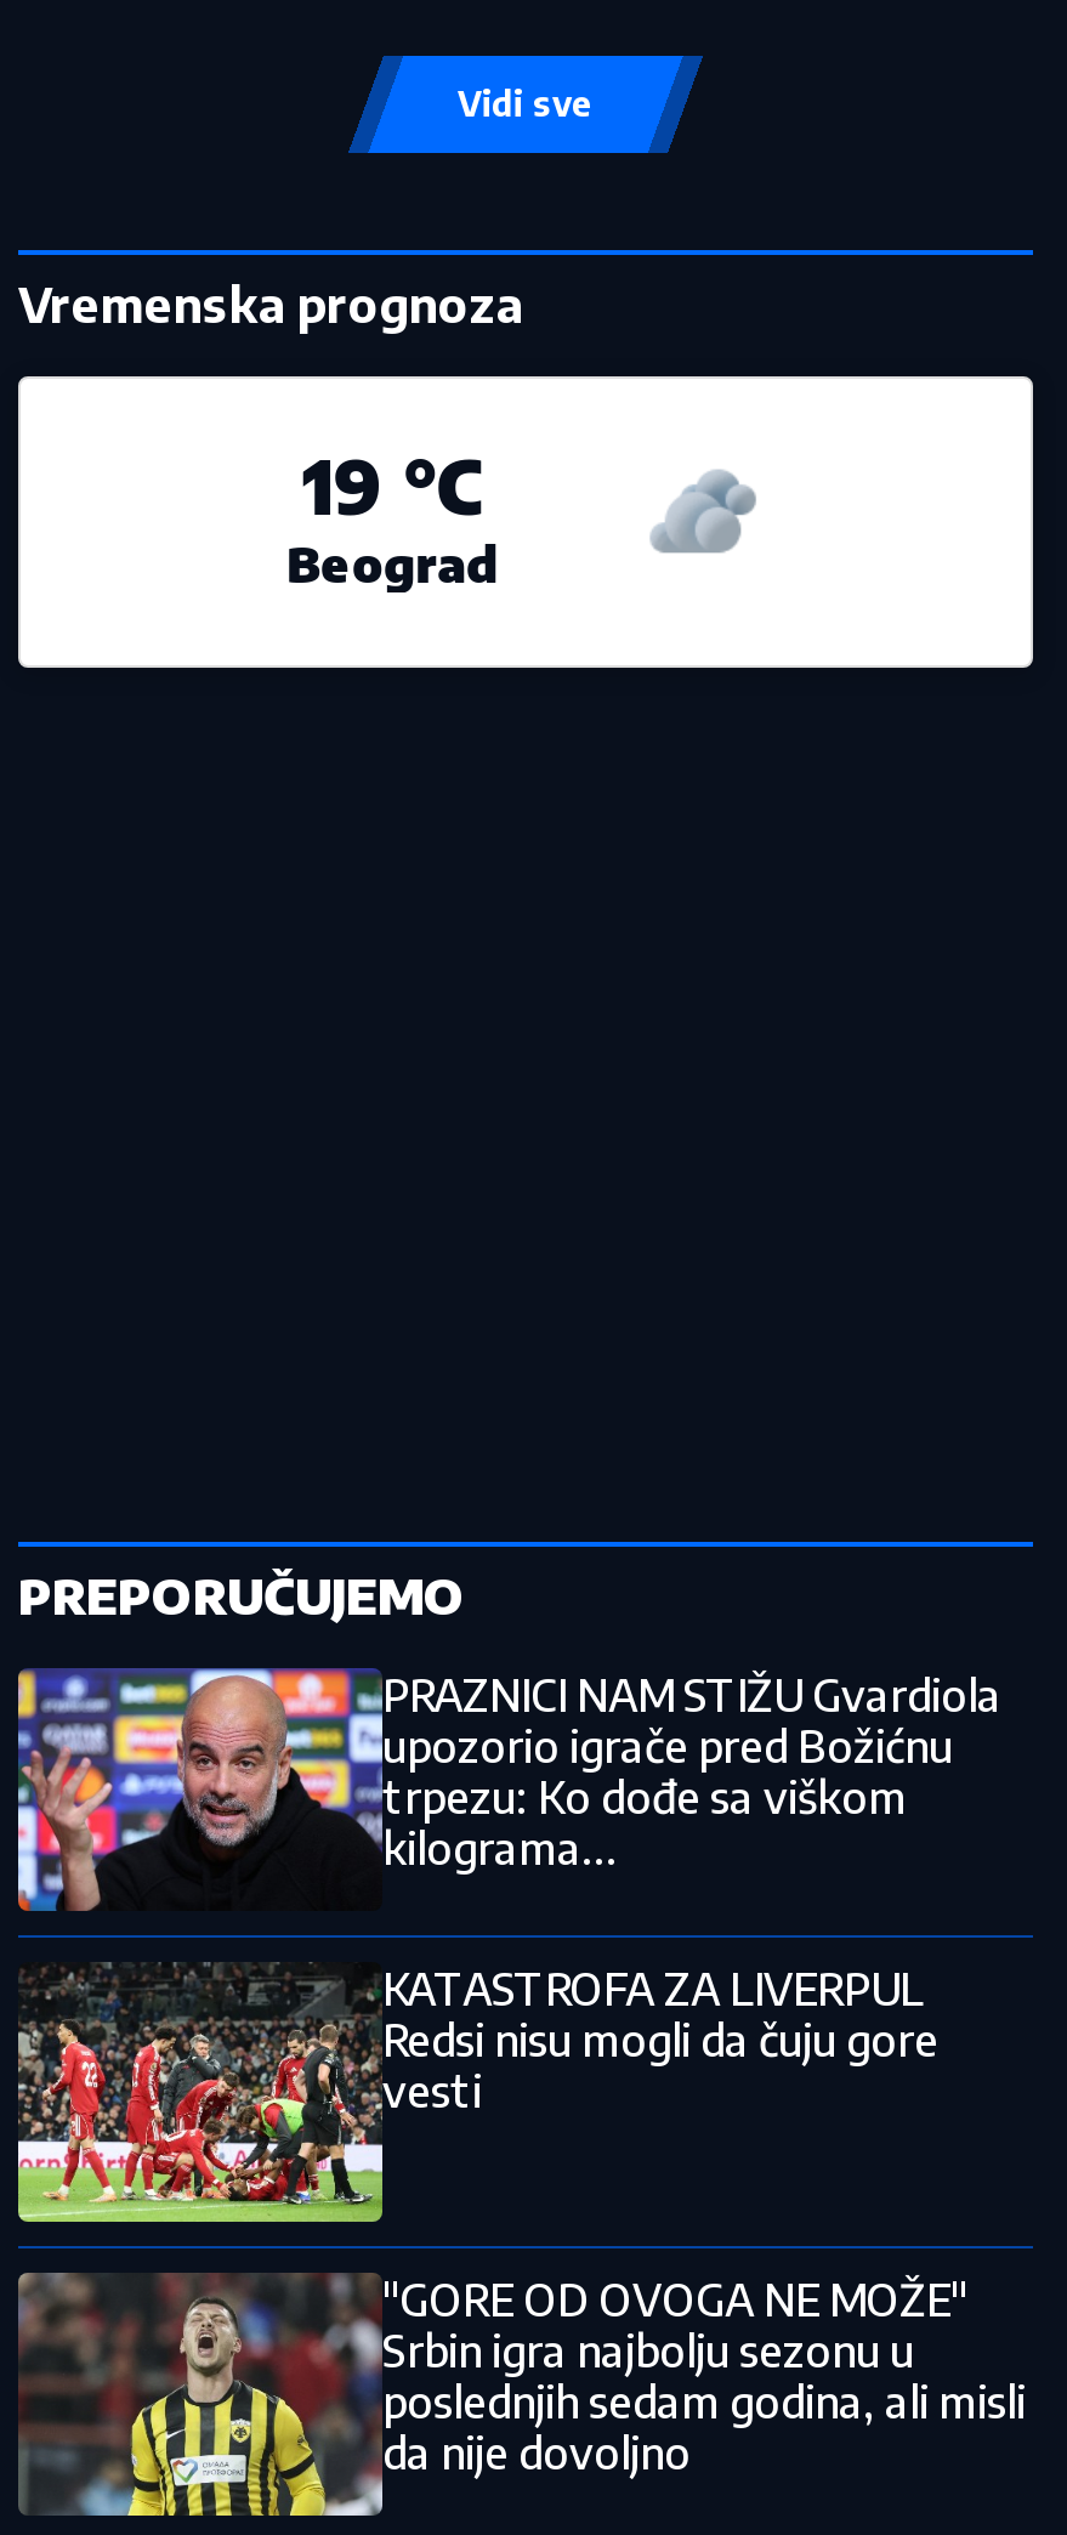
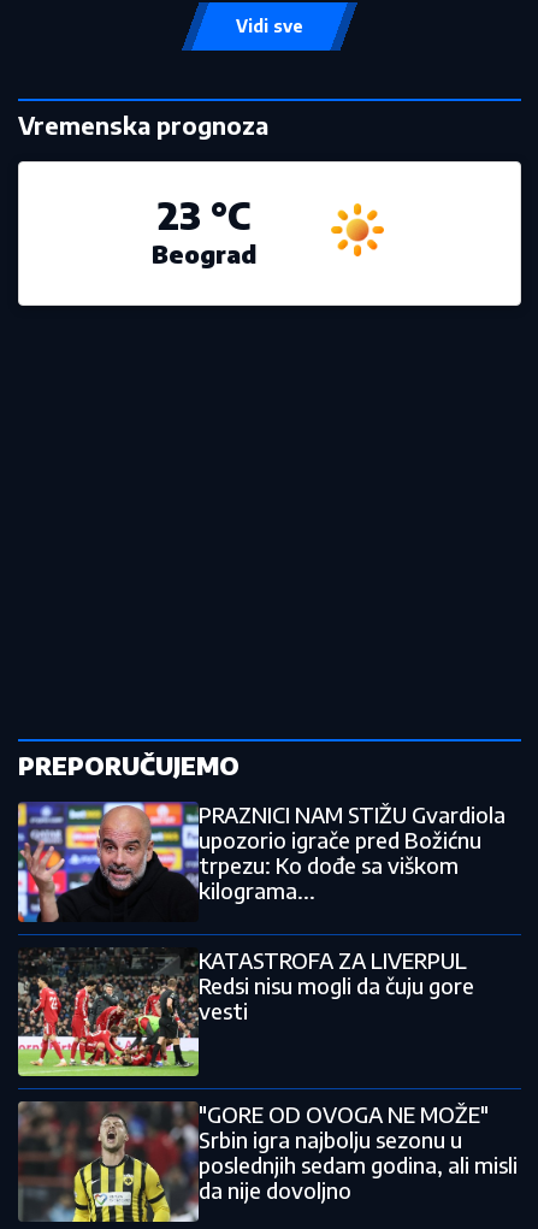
- 19 °C
+ 23 °C

- [image]
+ [image]
